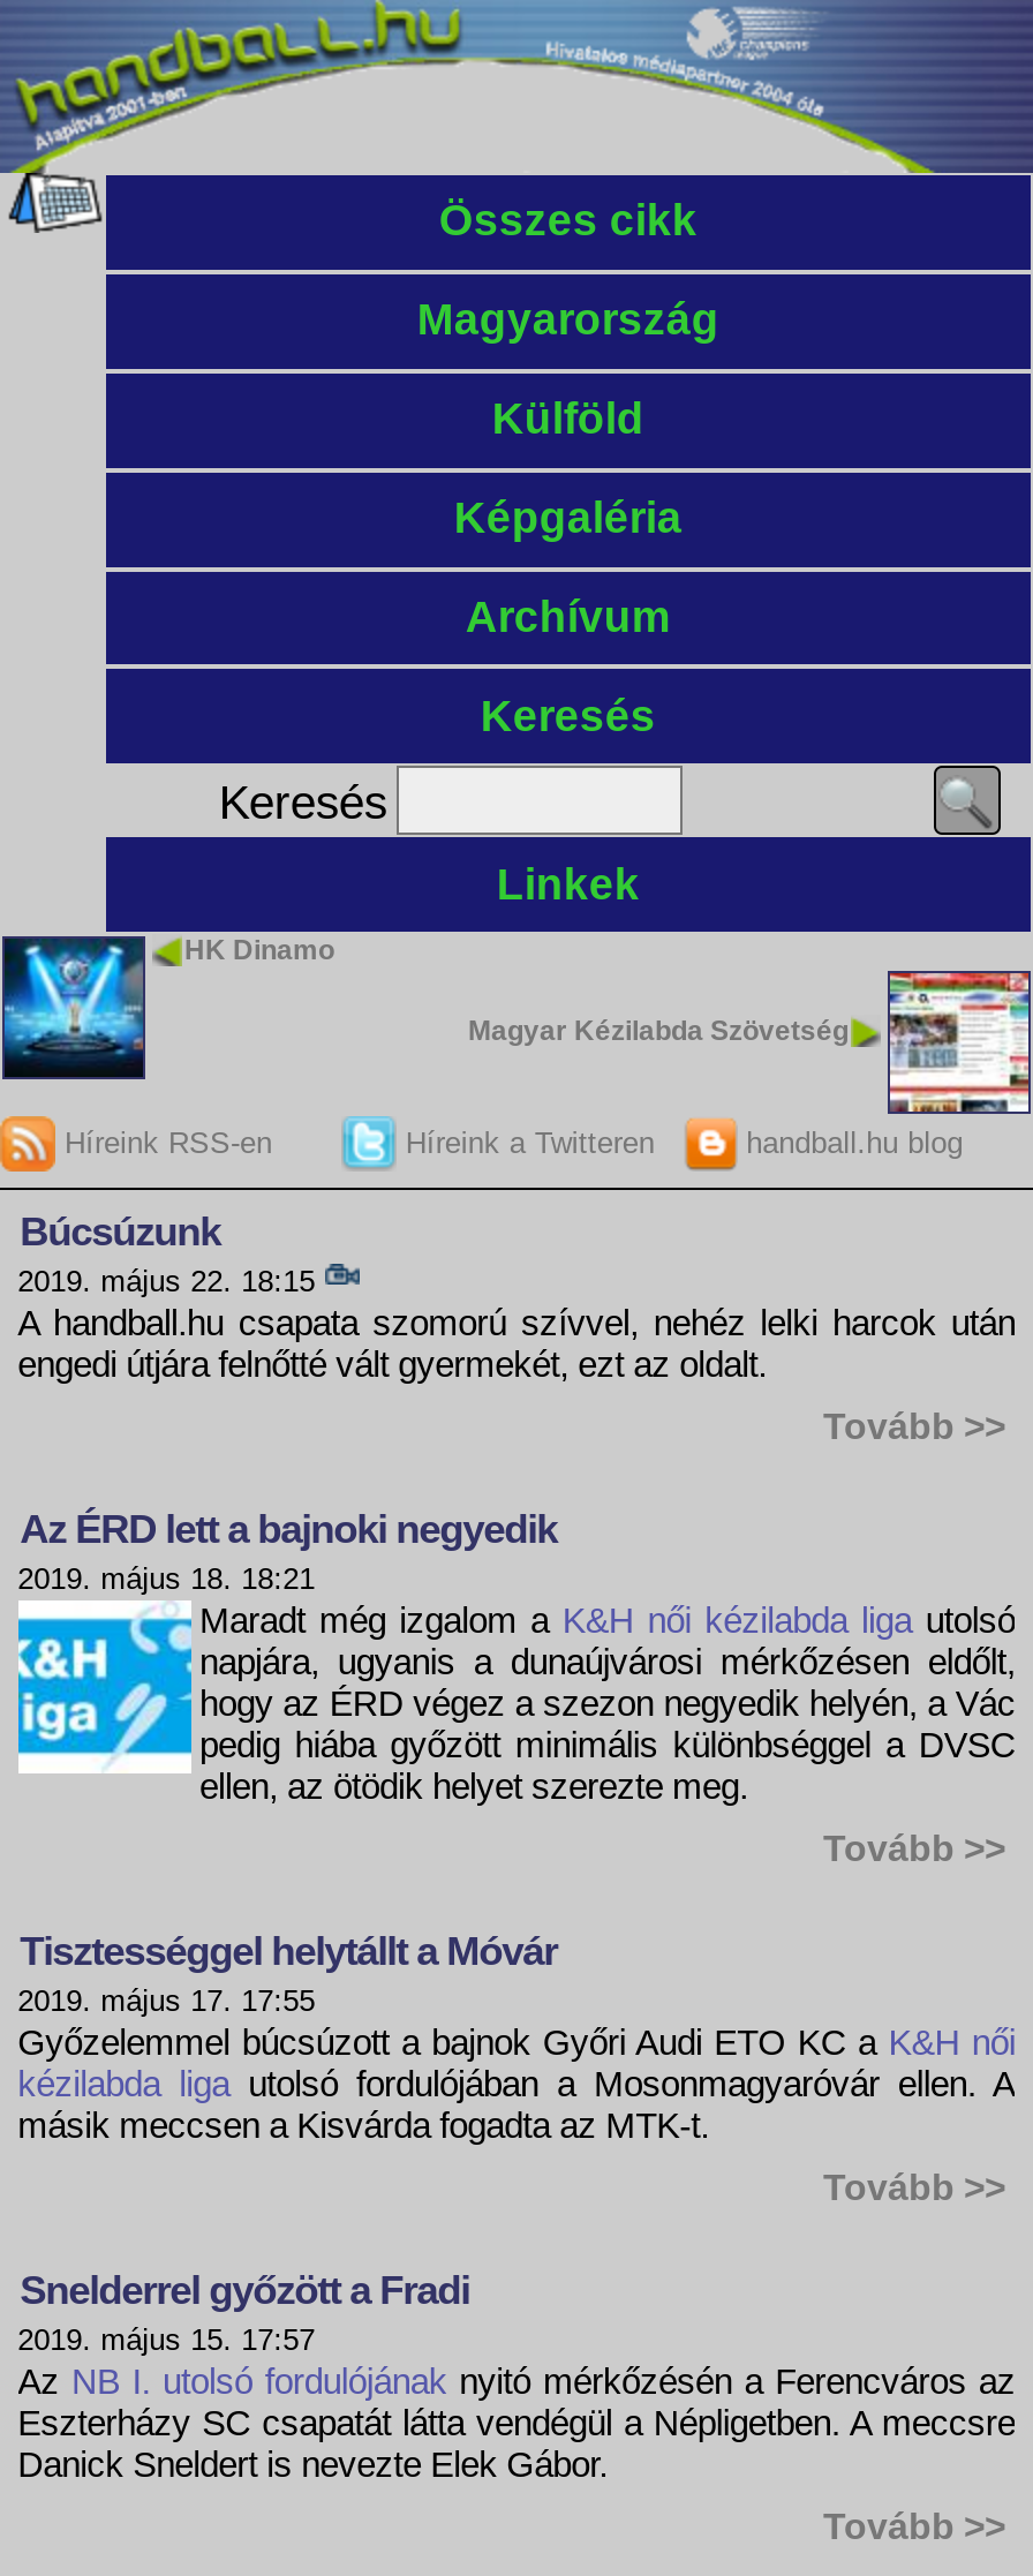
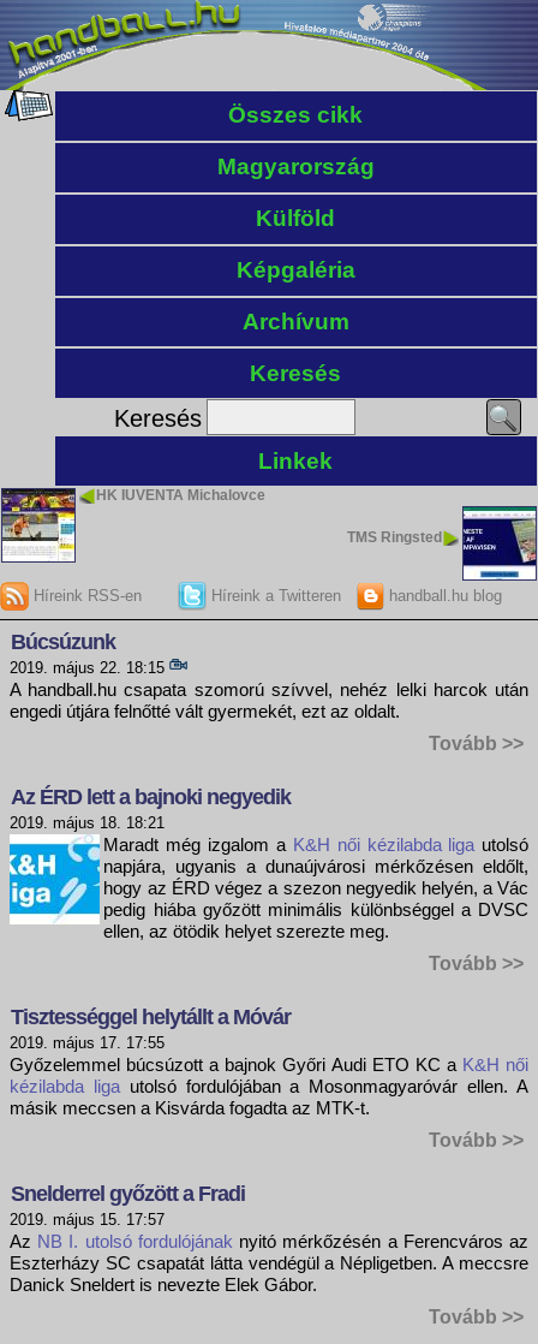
- [image]
- HK Dinamo
+ [image]
+ HK IUVENTA Michalovce

- [image]
- Magyar Kézilabda Szövetség
+ [image]
+ TMS Ringsted
